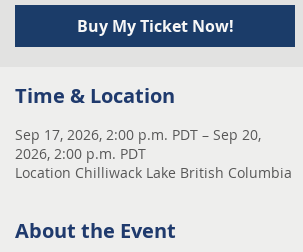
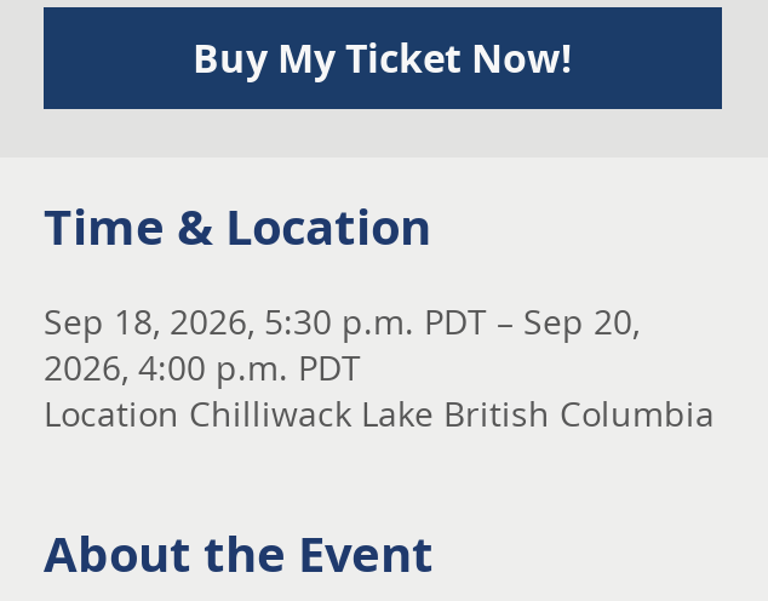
- Sep 17, 2026, 2:00 p.m. PDT – Sep 20,
+ Sep 18, 2026, 5:30 p.m. PDT – Sep 20,

- 2026, 2:00 p.m. PDT
+ 2026, 4:00 p.m. PDT
